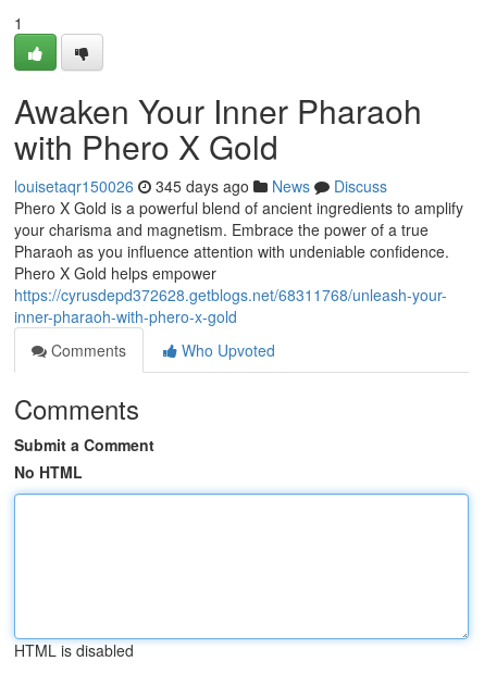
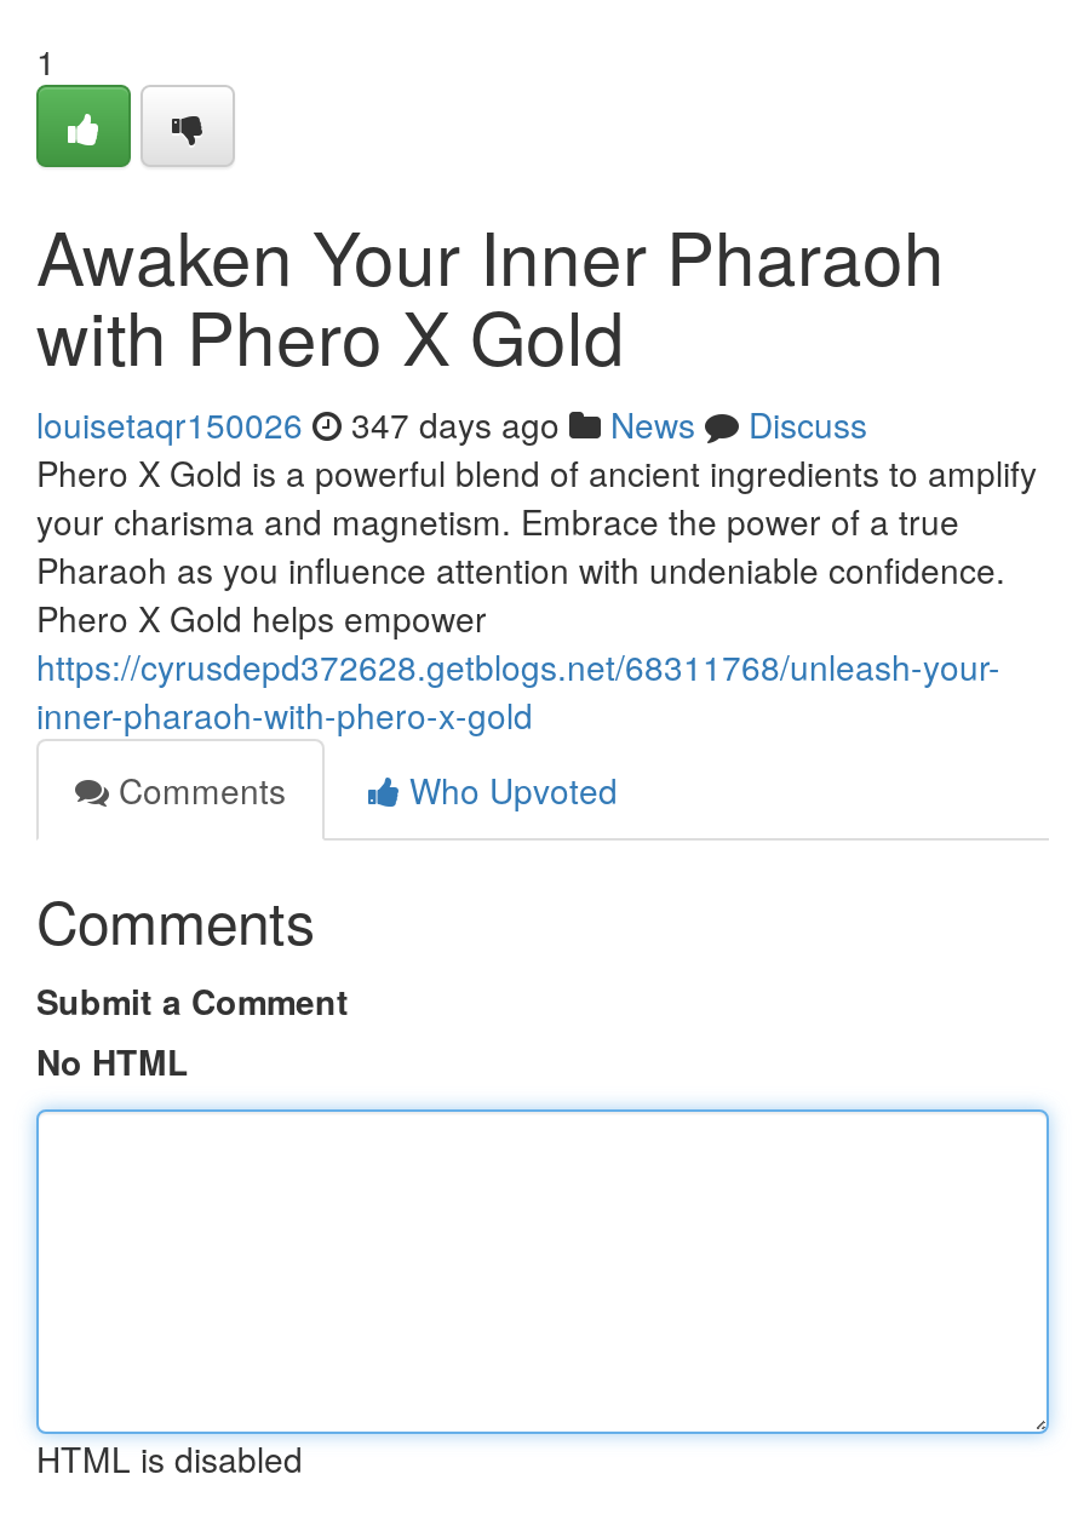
- louisetaqr150026 345 days ago News Discuss
+ louisetaqr150026 347 days ago News Discuss
